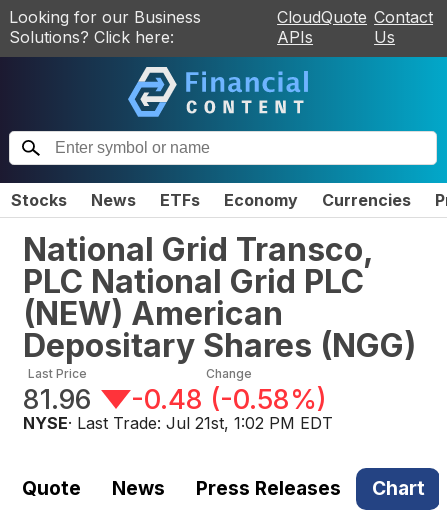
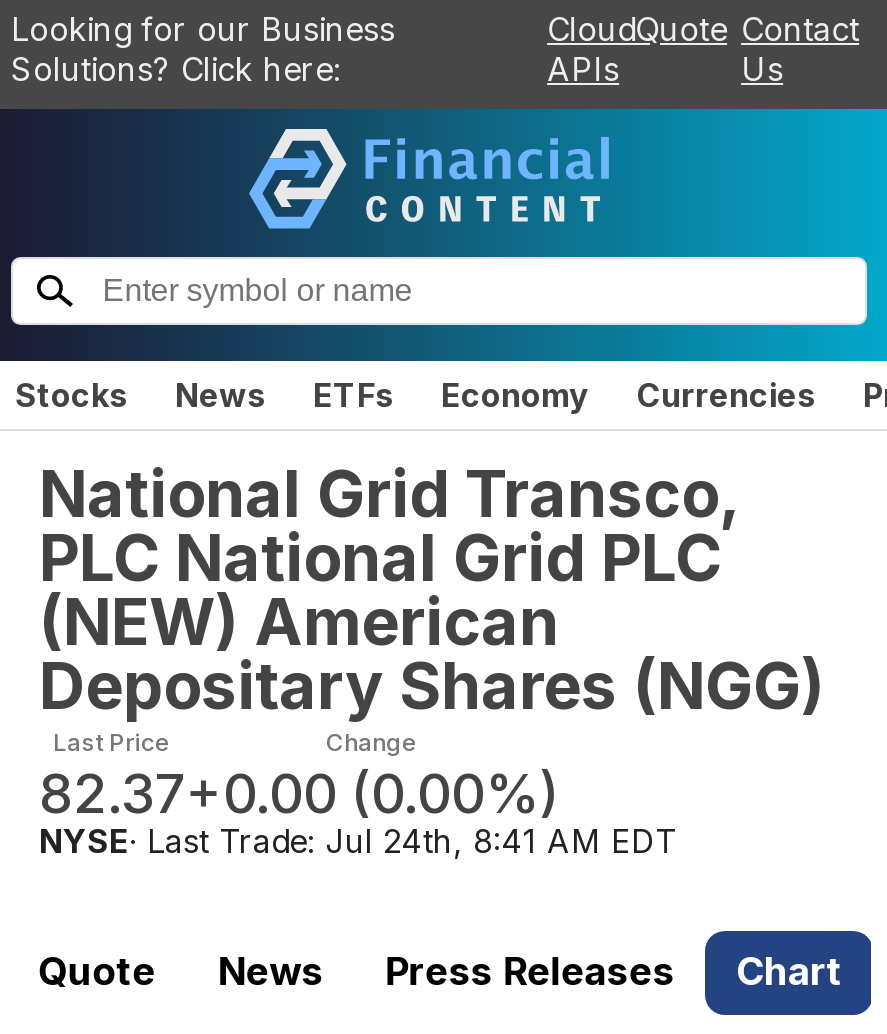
- 81.96
+ 82.37

- -0.48 (-0.58%)
+ +0.00 (0.00%)

- NYSE · Last Trade: Jul 21st, 1:02 PM EDT
+ NYSE · Last Trade: Jul 24th, 8:41 AM EDT
